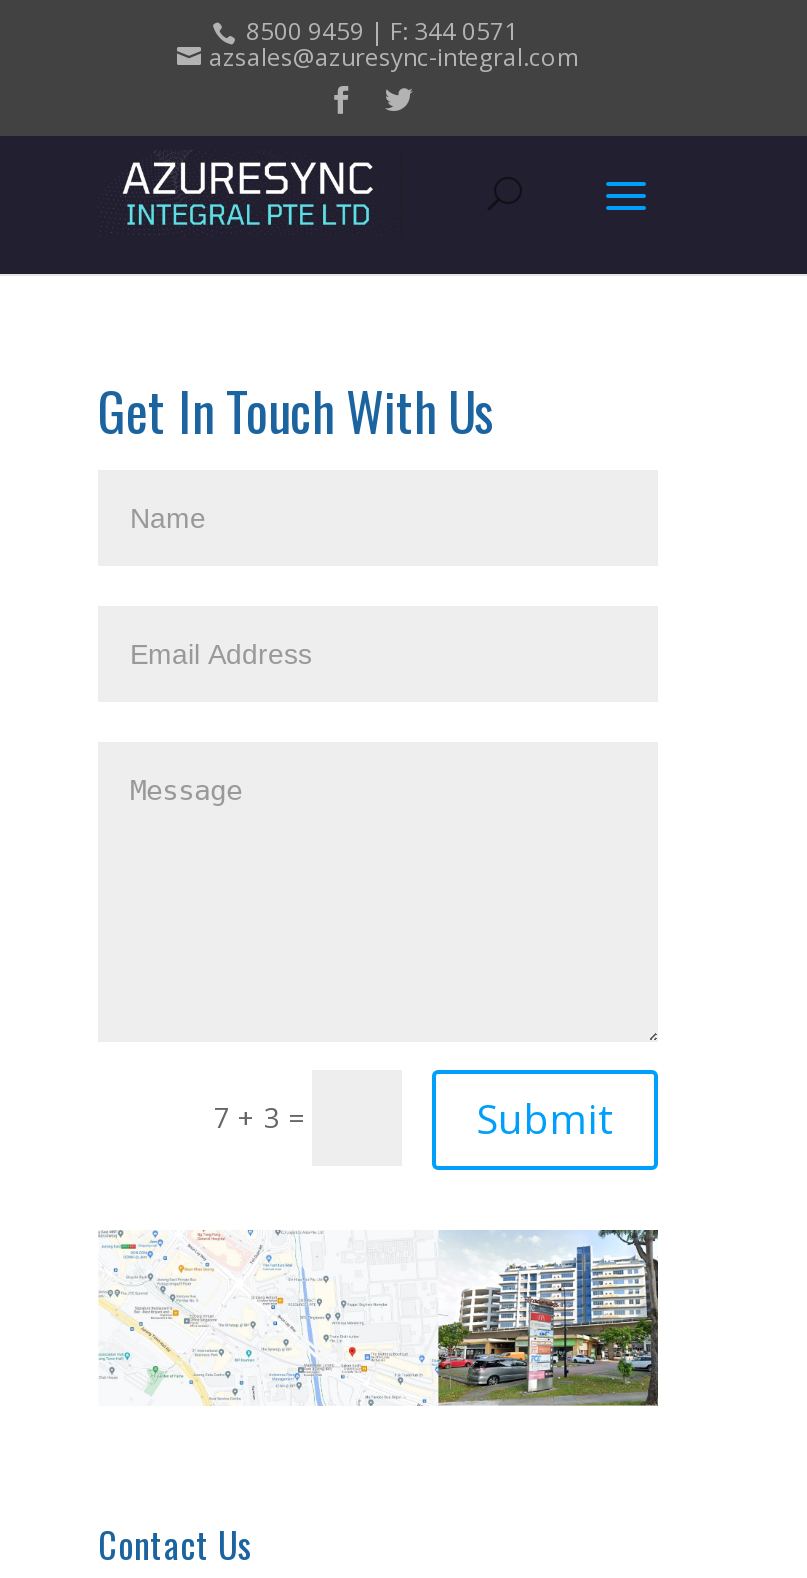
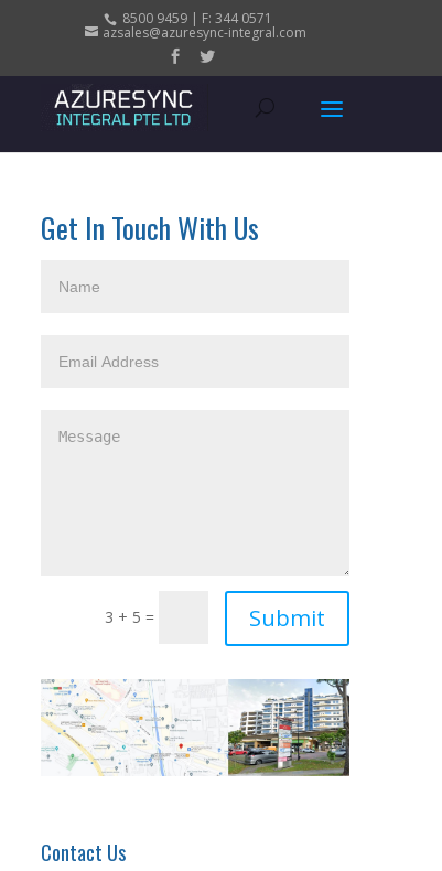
- 7 + 3 =
+ 3 + 5 =
